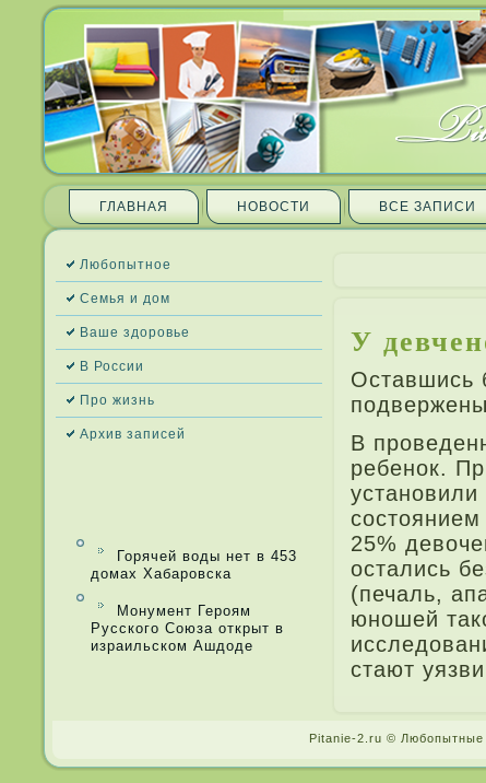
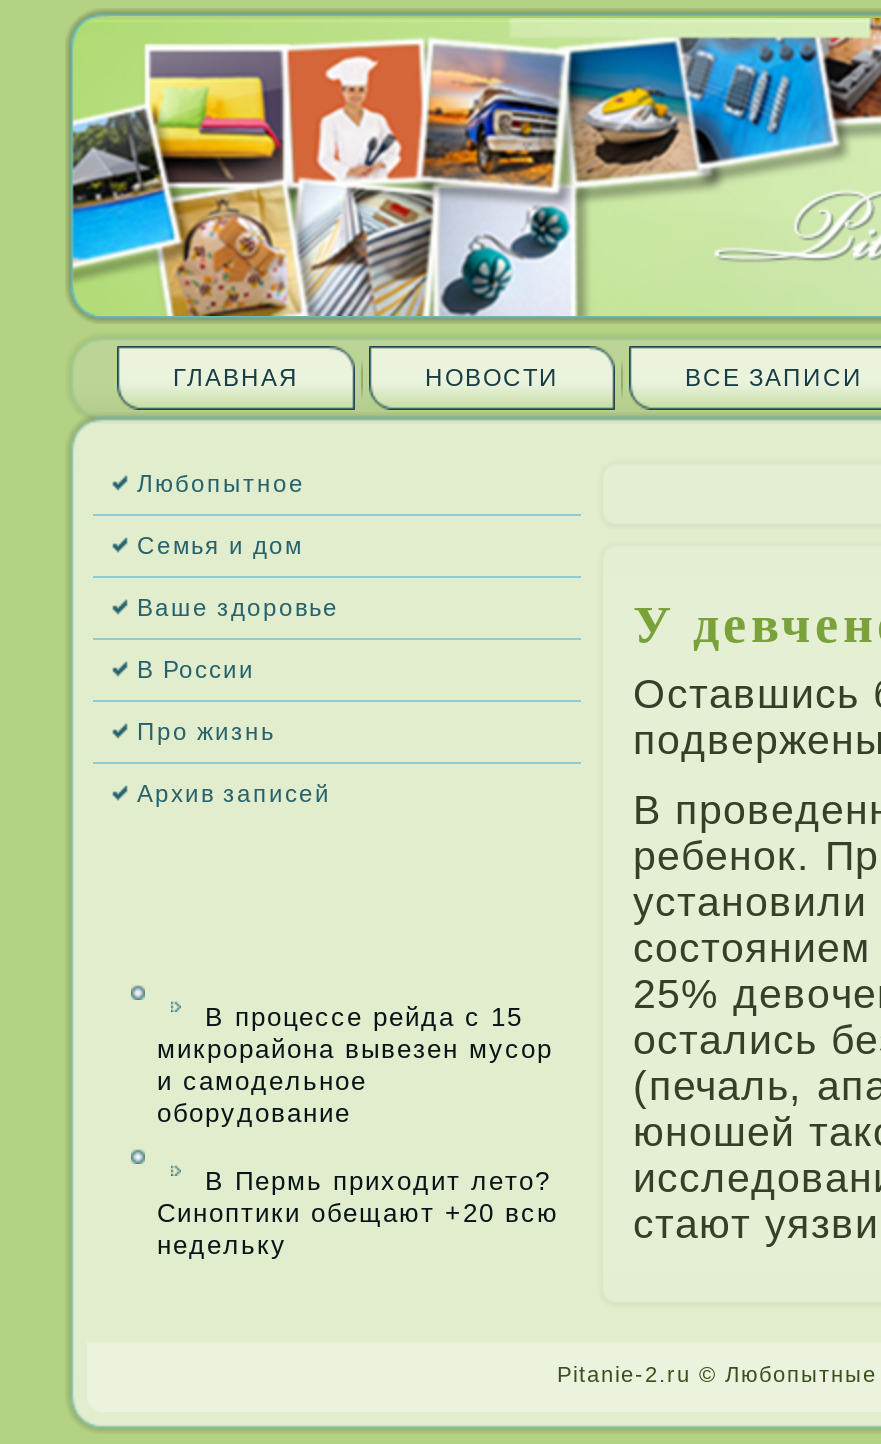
- Горячей воды нет в 453
- домах Хабаровска
+ В процессе рейда с 15
+ микрорайона вывезен мусор
+ и самодельное
+ оборудование

- Монумент Героям
- Русского Союза открыт в
- израильском Ашдоде
+ В Пермь приходит лето?
+ Синоптики обещают +20 всю
+ недельку
